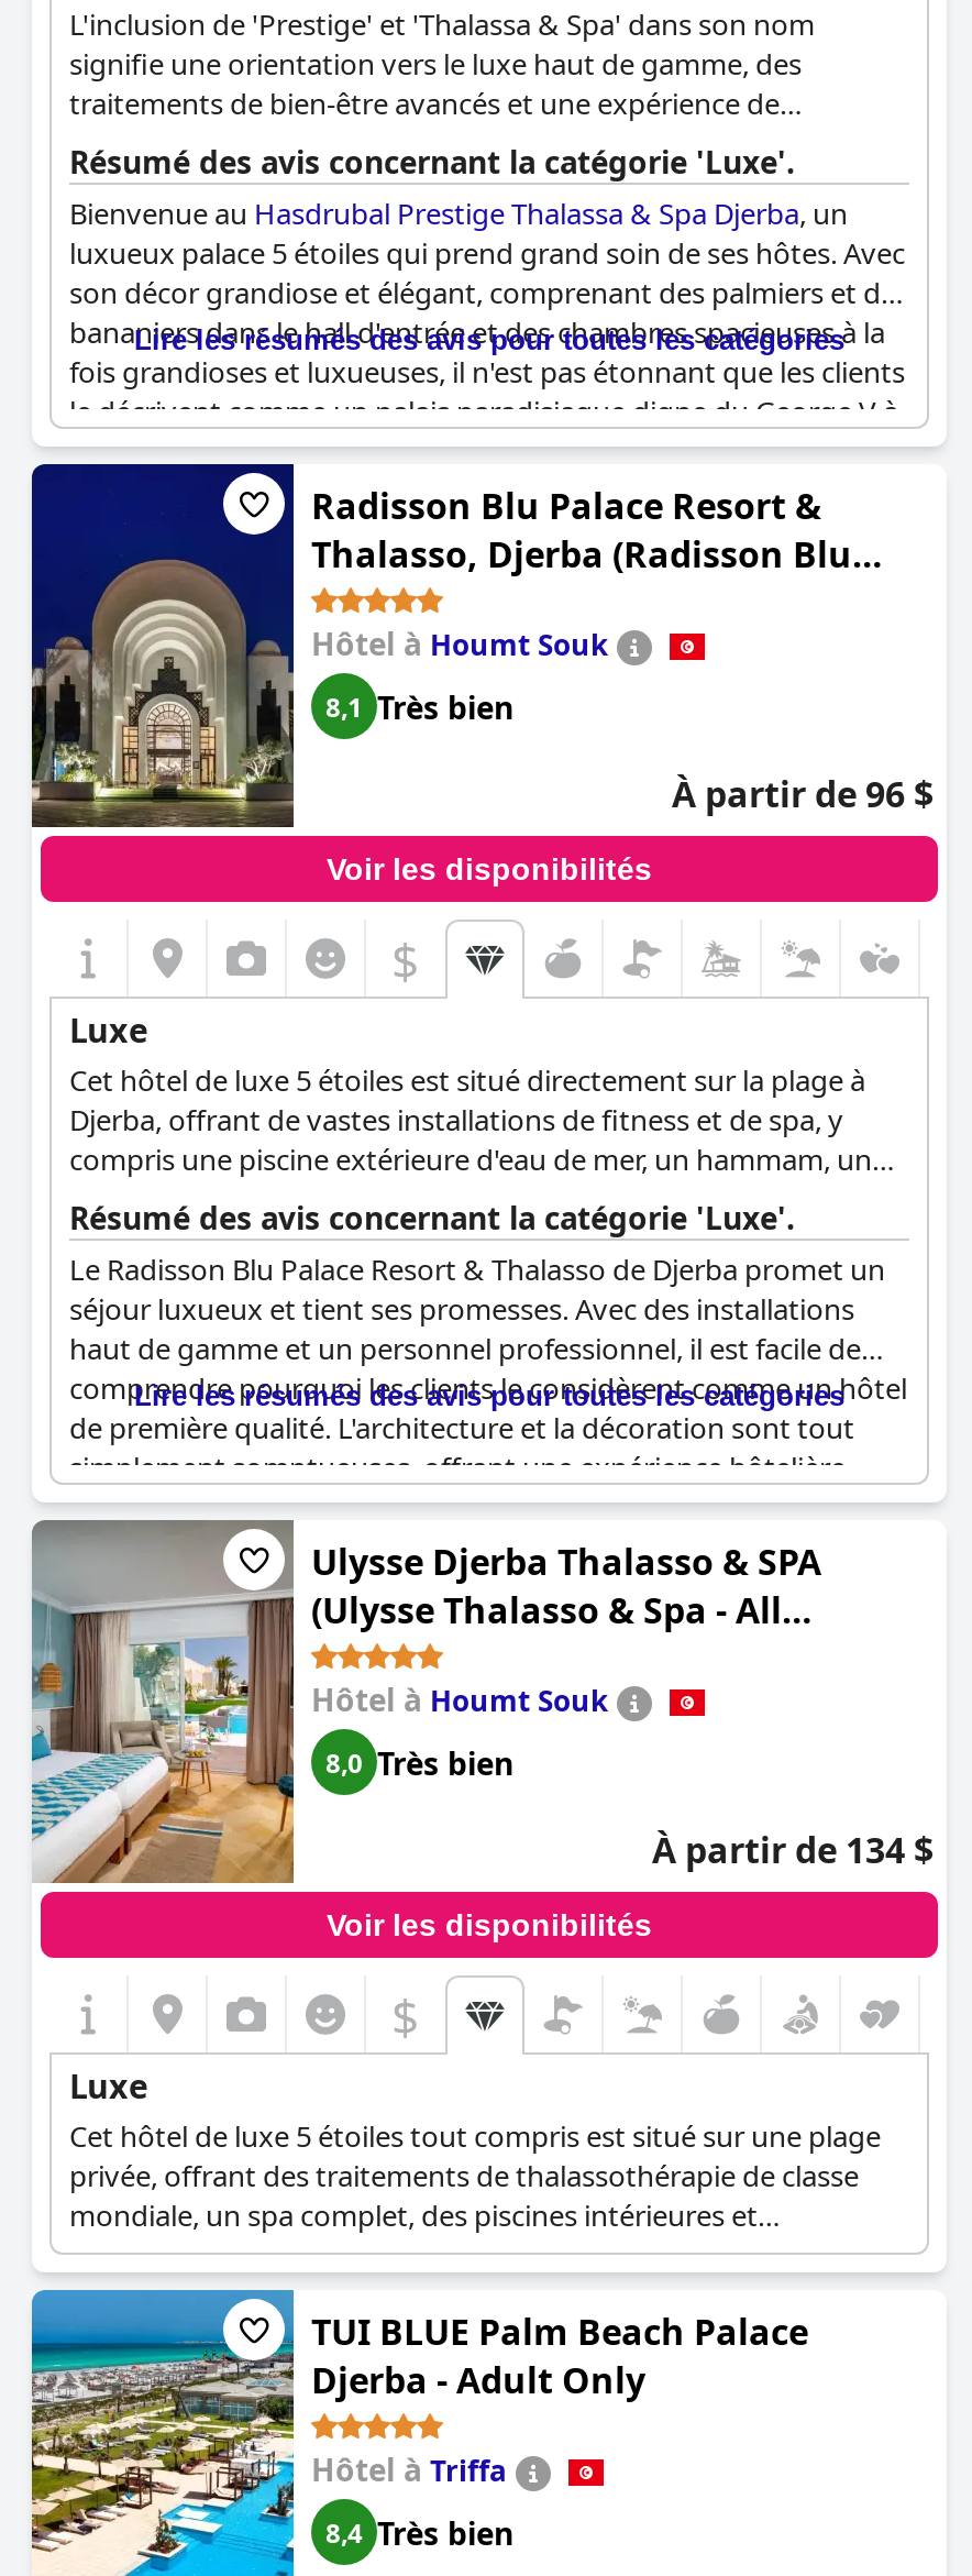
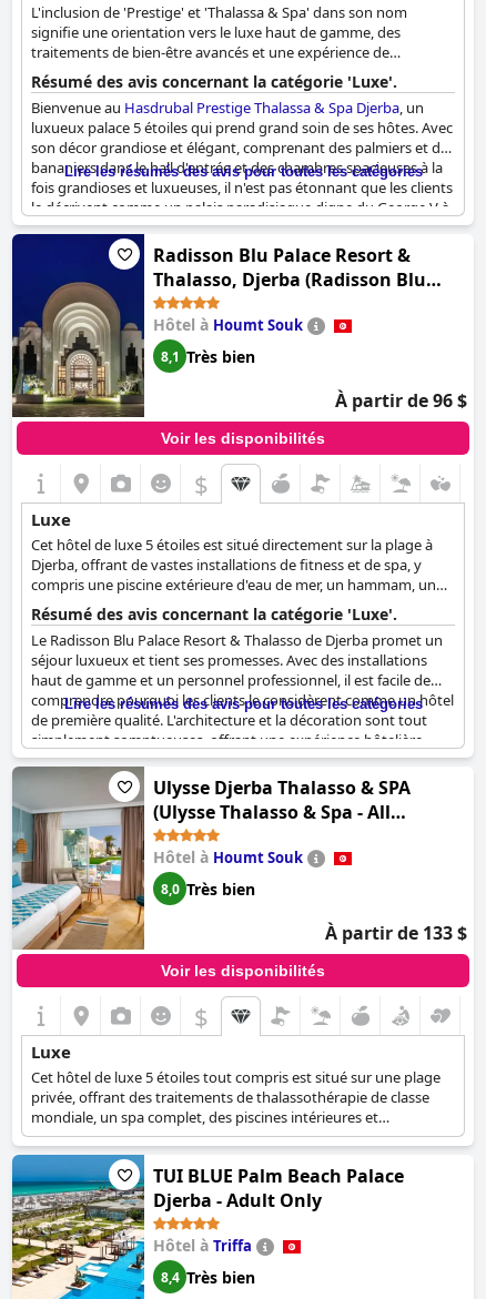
- À partir de 134 $
+ À partir de 133 $
